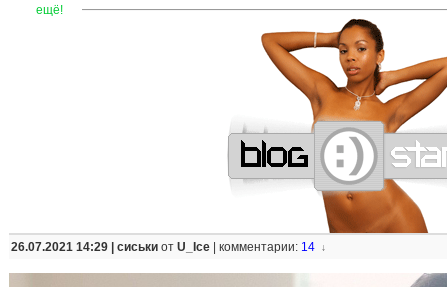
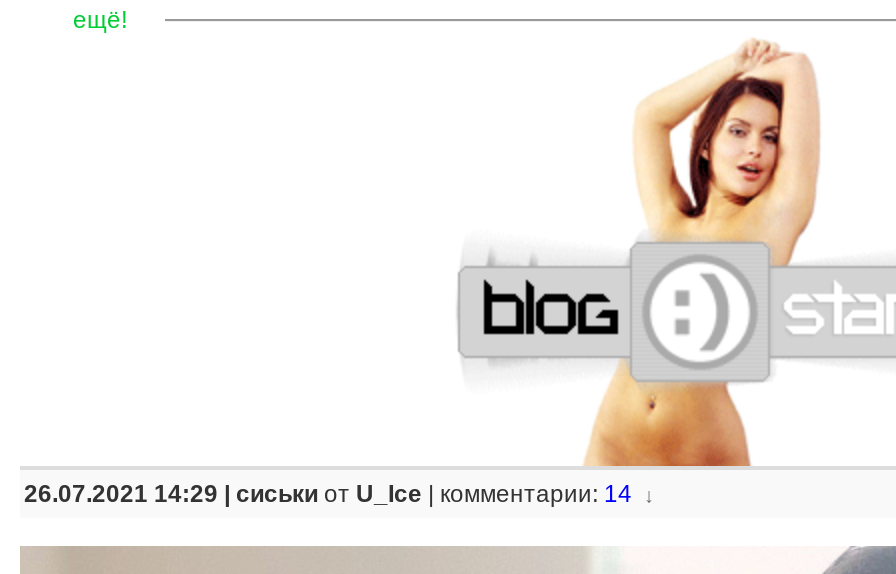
- [image]
+ [image]

- [image]
+ [image]
